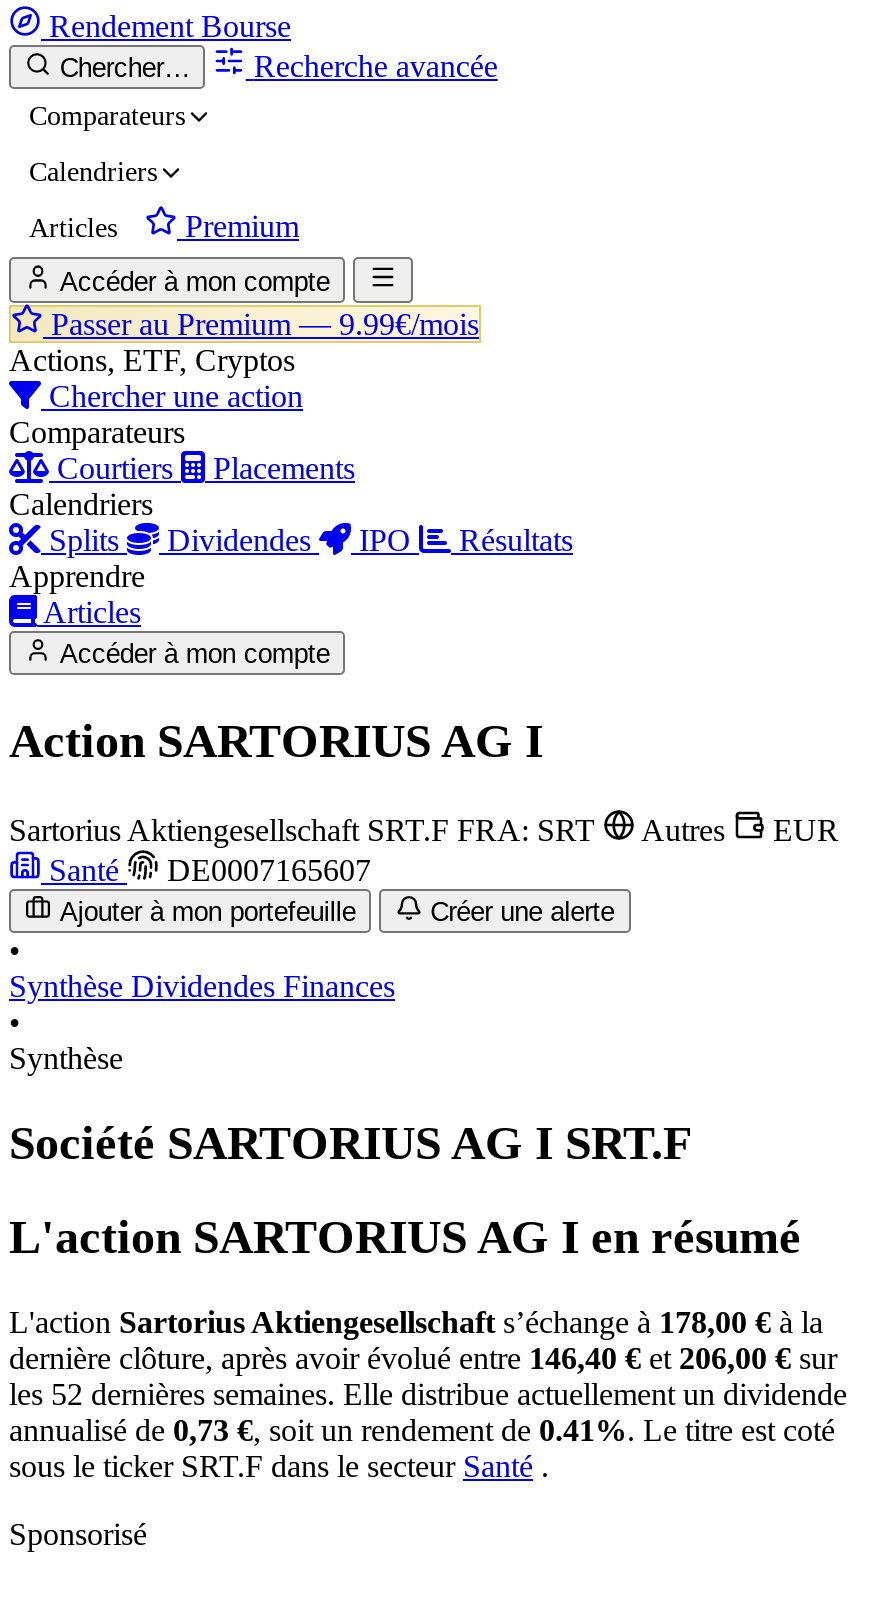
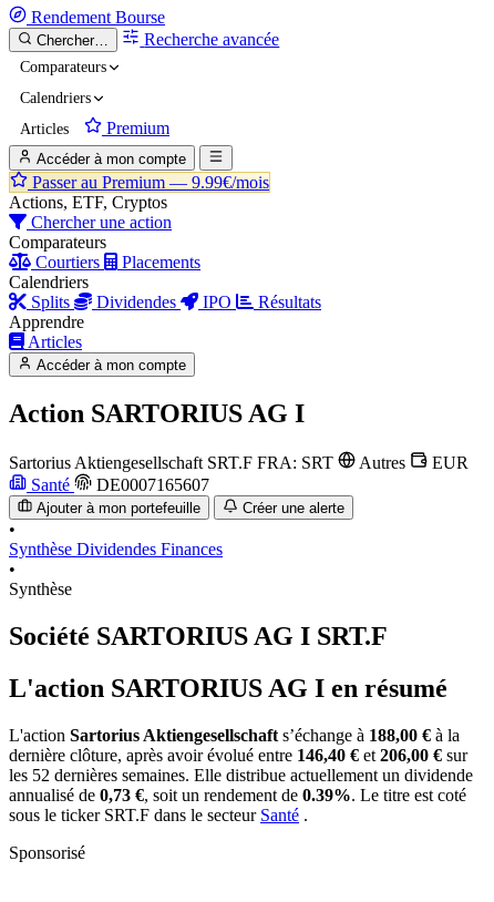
- L'action Sartorius Aktiengesellschaft s’échange à 178,00 €à la
+ L'action Sartorius Aktiengesellschaft s’échange à 188,00 €à la

- annualisé de 0,73 €, soit un rendement de 0.41%. Le titre est coté
+ annualisé de 0,73 €, soit un rendement de 0.39%. Le titre est coté
